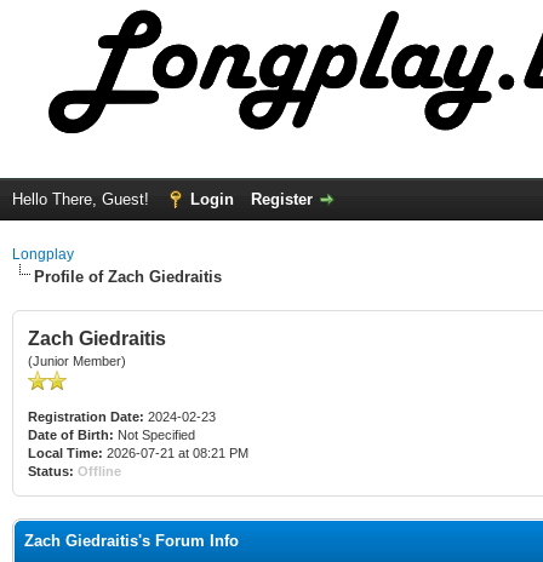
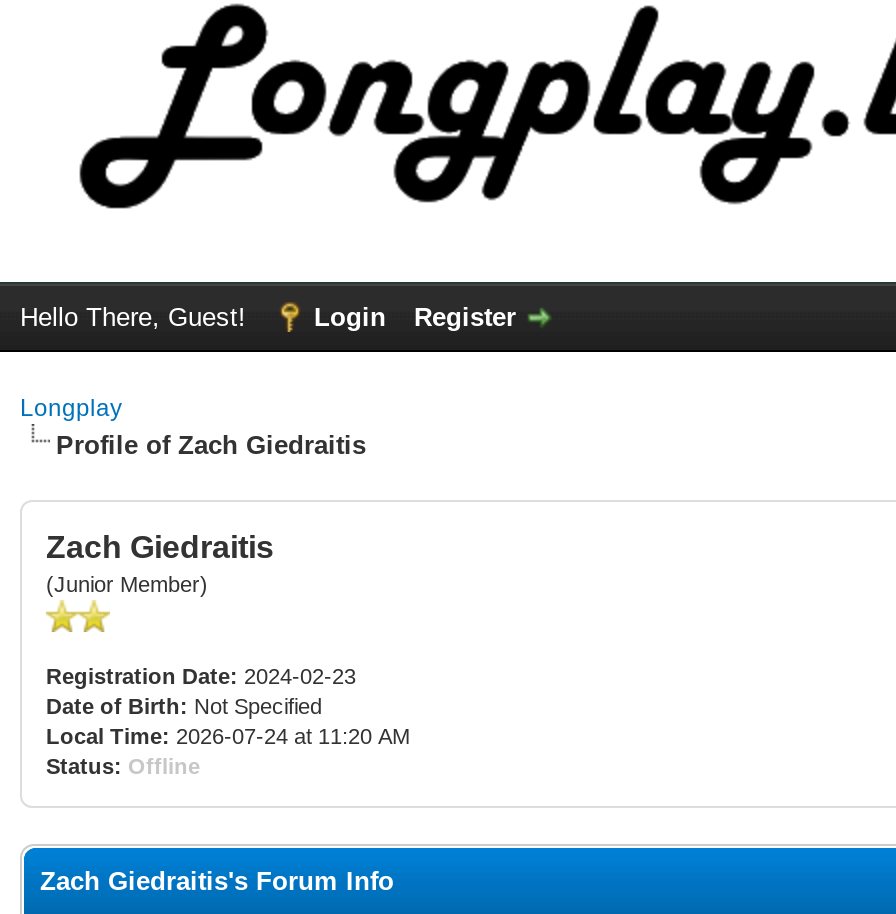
- Local Time: 2026-07-21 at 08:21 PM
+ Local Time: 2026-07-24 at 11:20 AM
